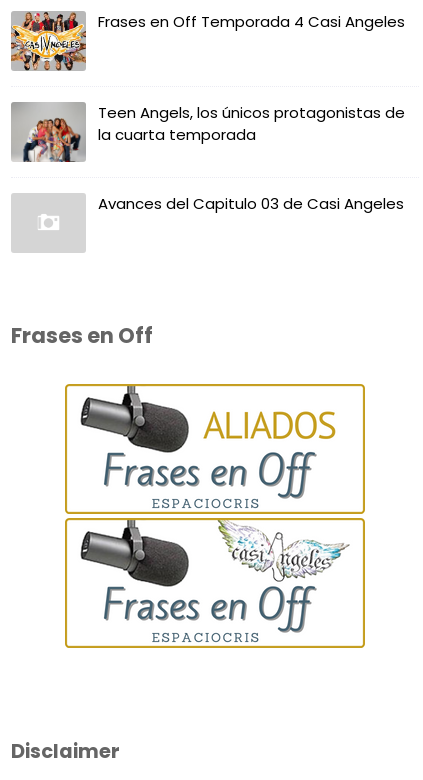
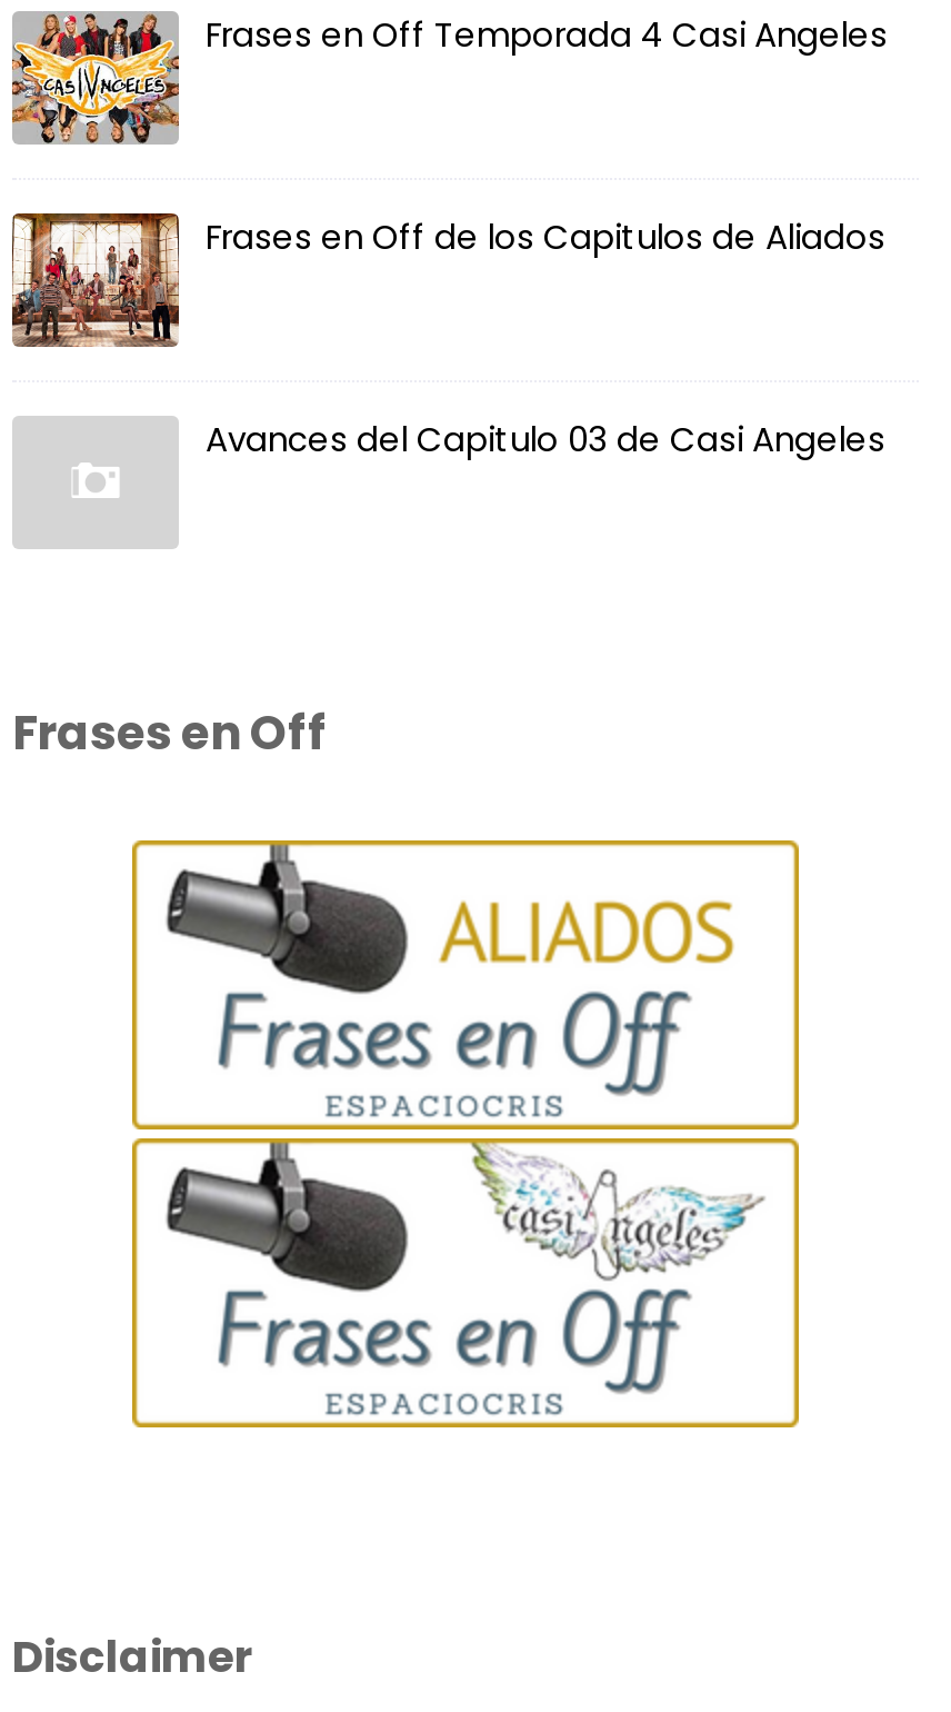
- [image]
- Teen Angels, los únicos protagonistas de
- la cuarta temporada
+ [image]
+ Frases en Off de los Capitulos de Aliados
